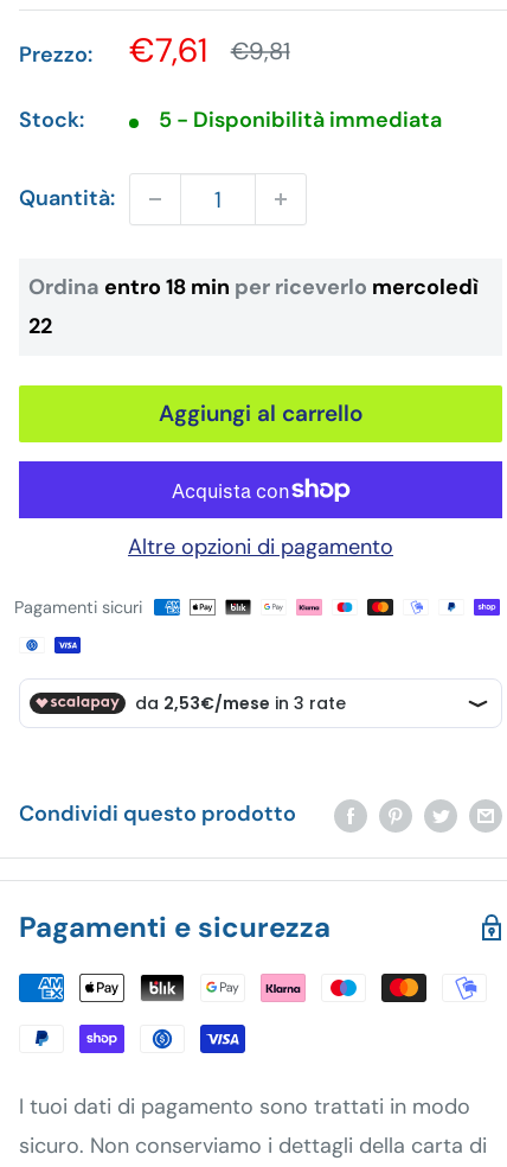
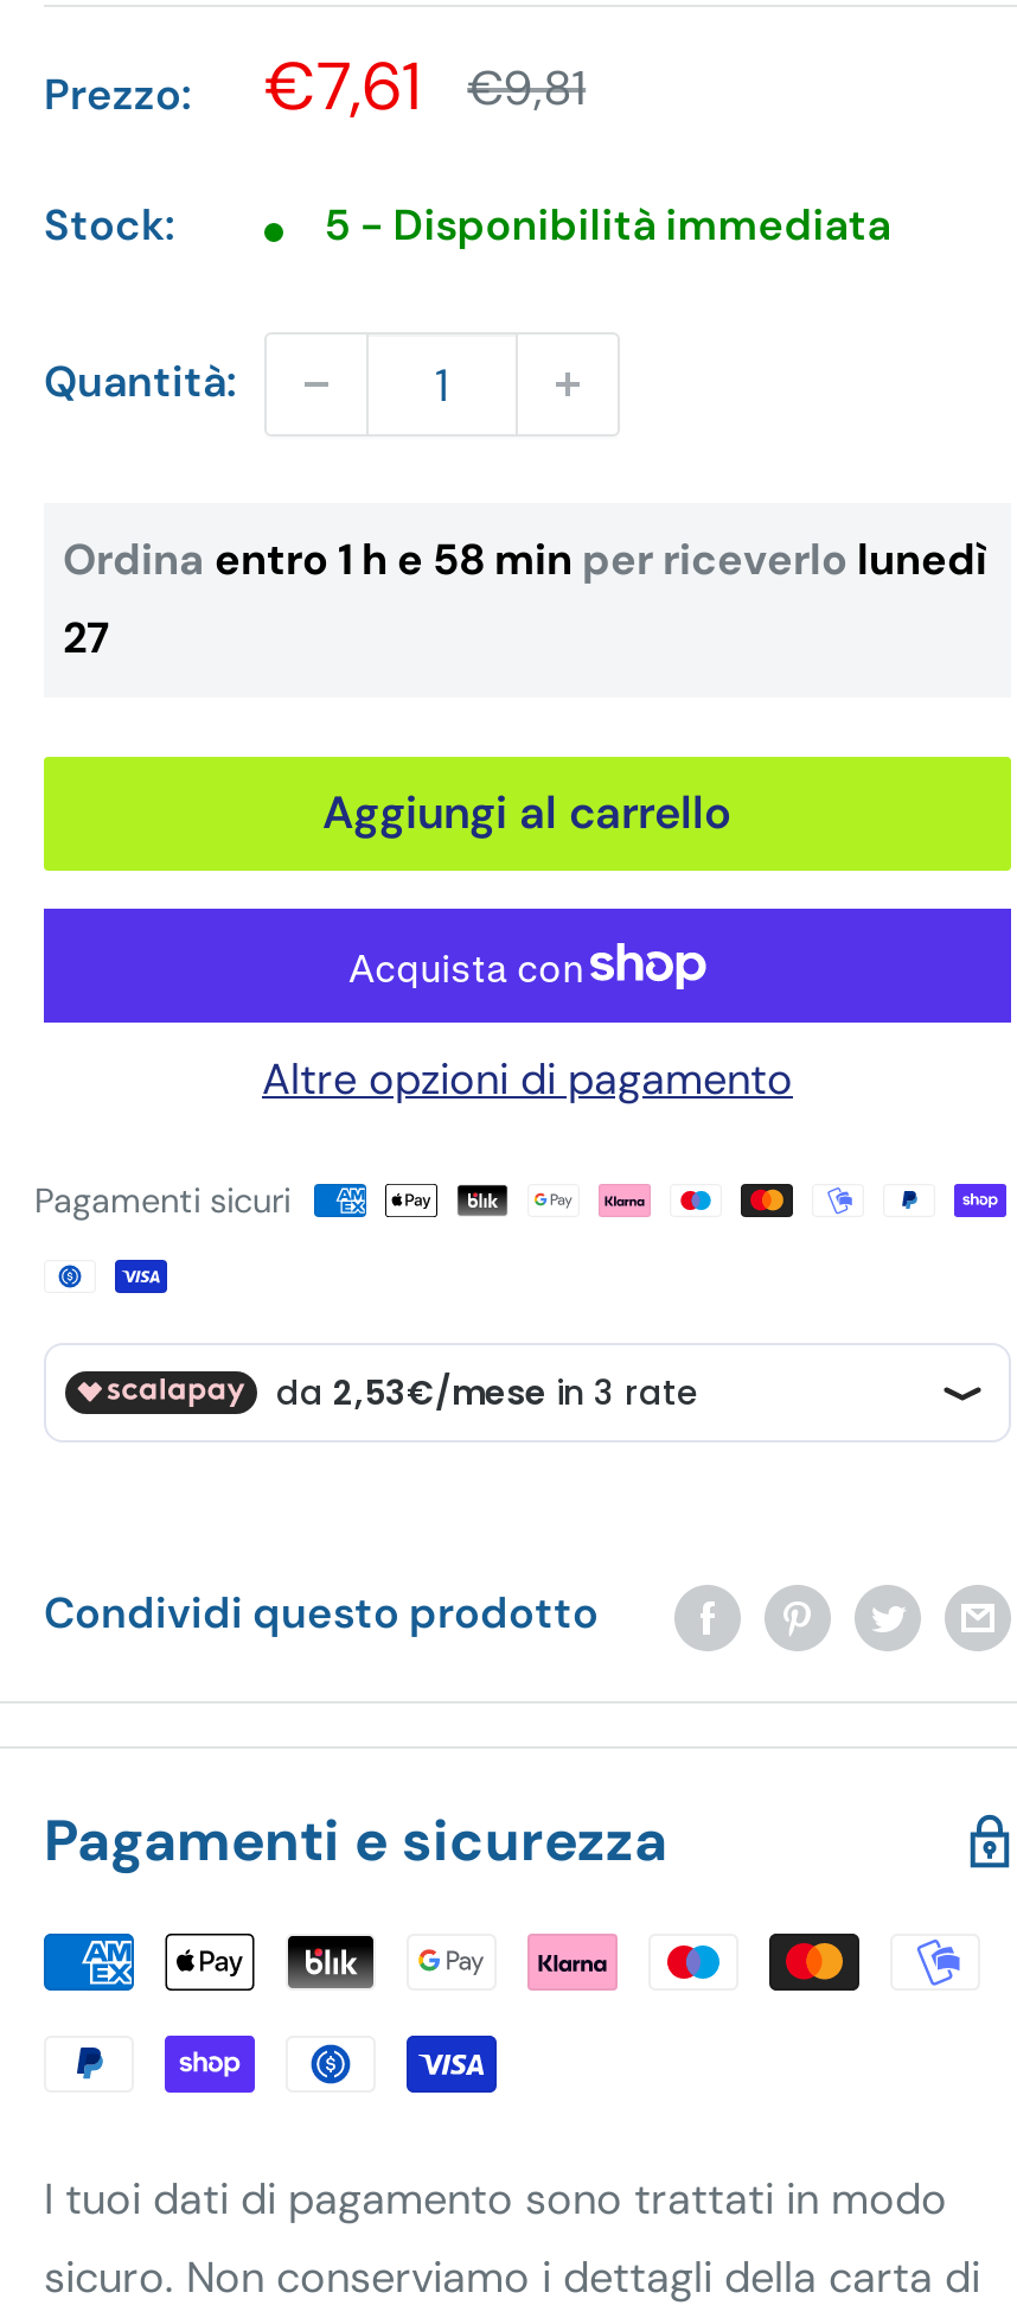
- Ordina entro 18 min per riceverlo mercoledì
- 22
+ Ordina entro 1 h e 58 min per riceverlo lunedì
+ 27
